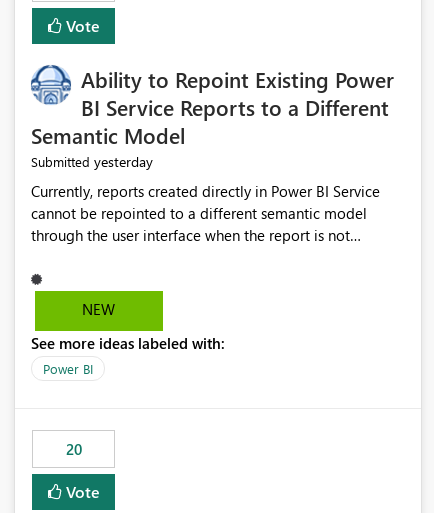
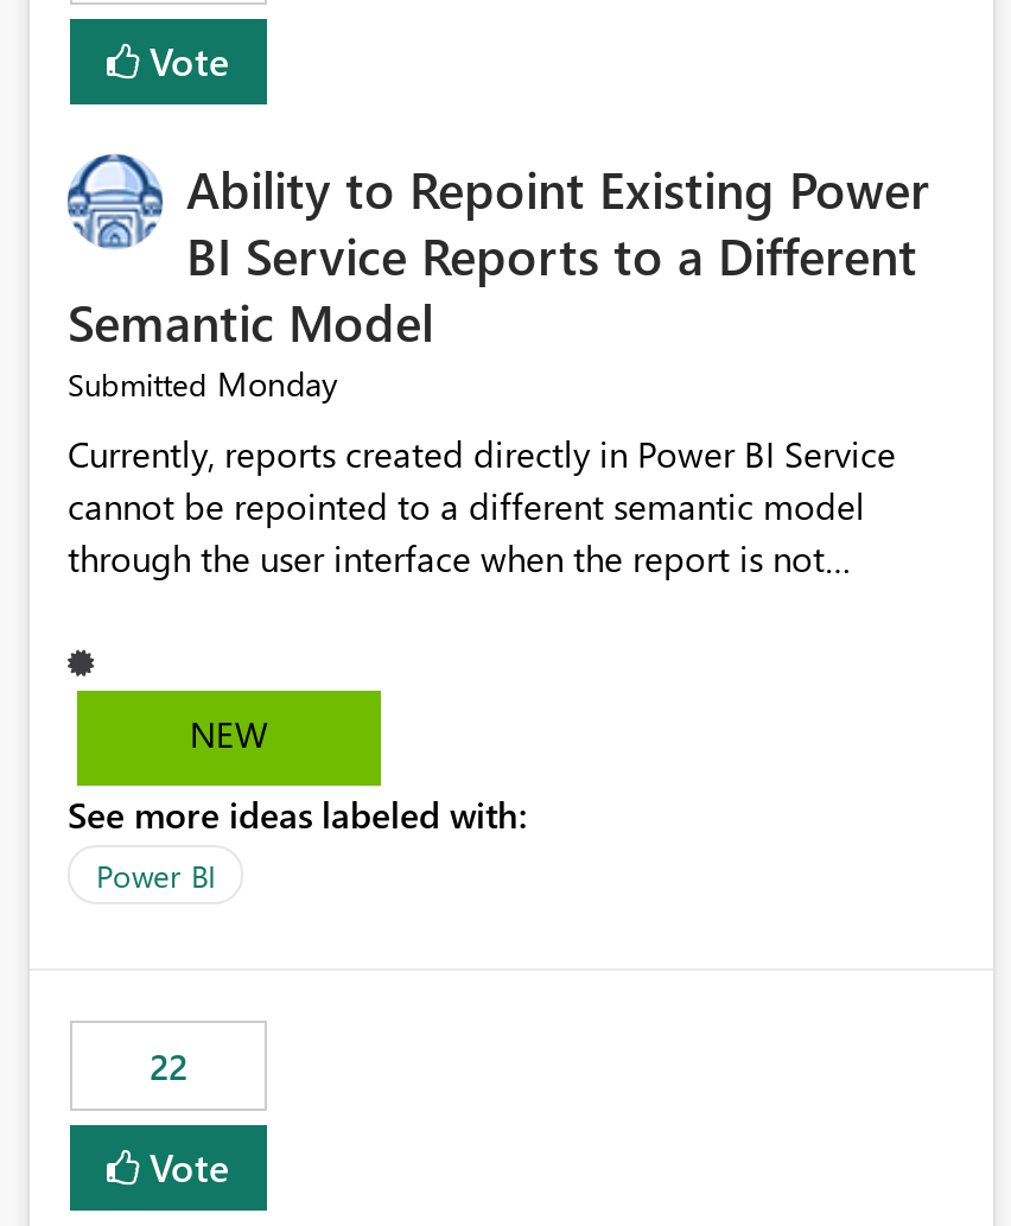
- Submitted yesterday
+ Submitted Monday

- 20
+ 22
